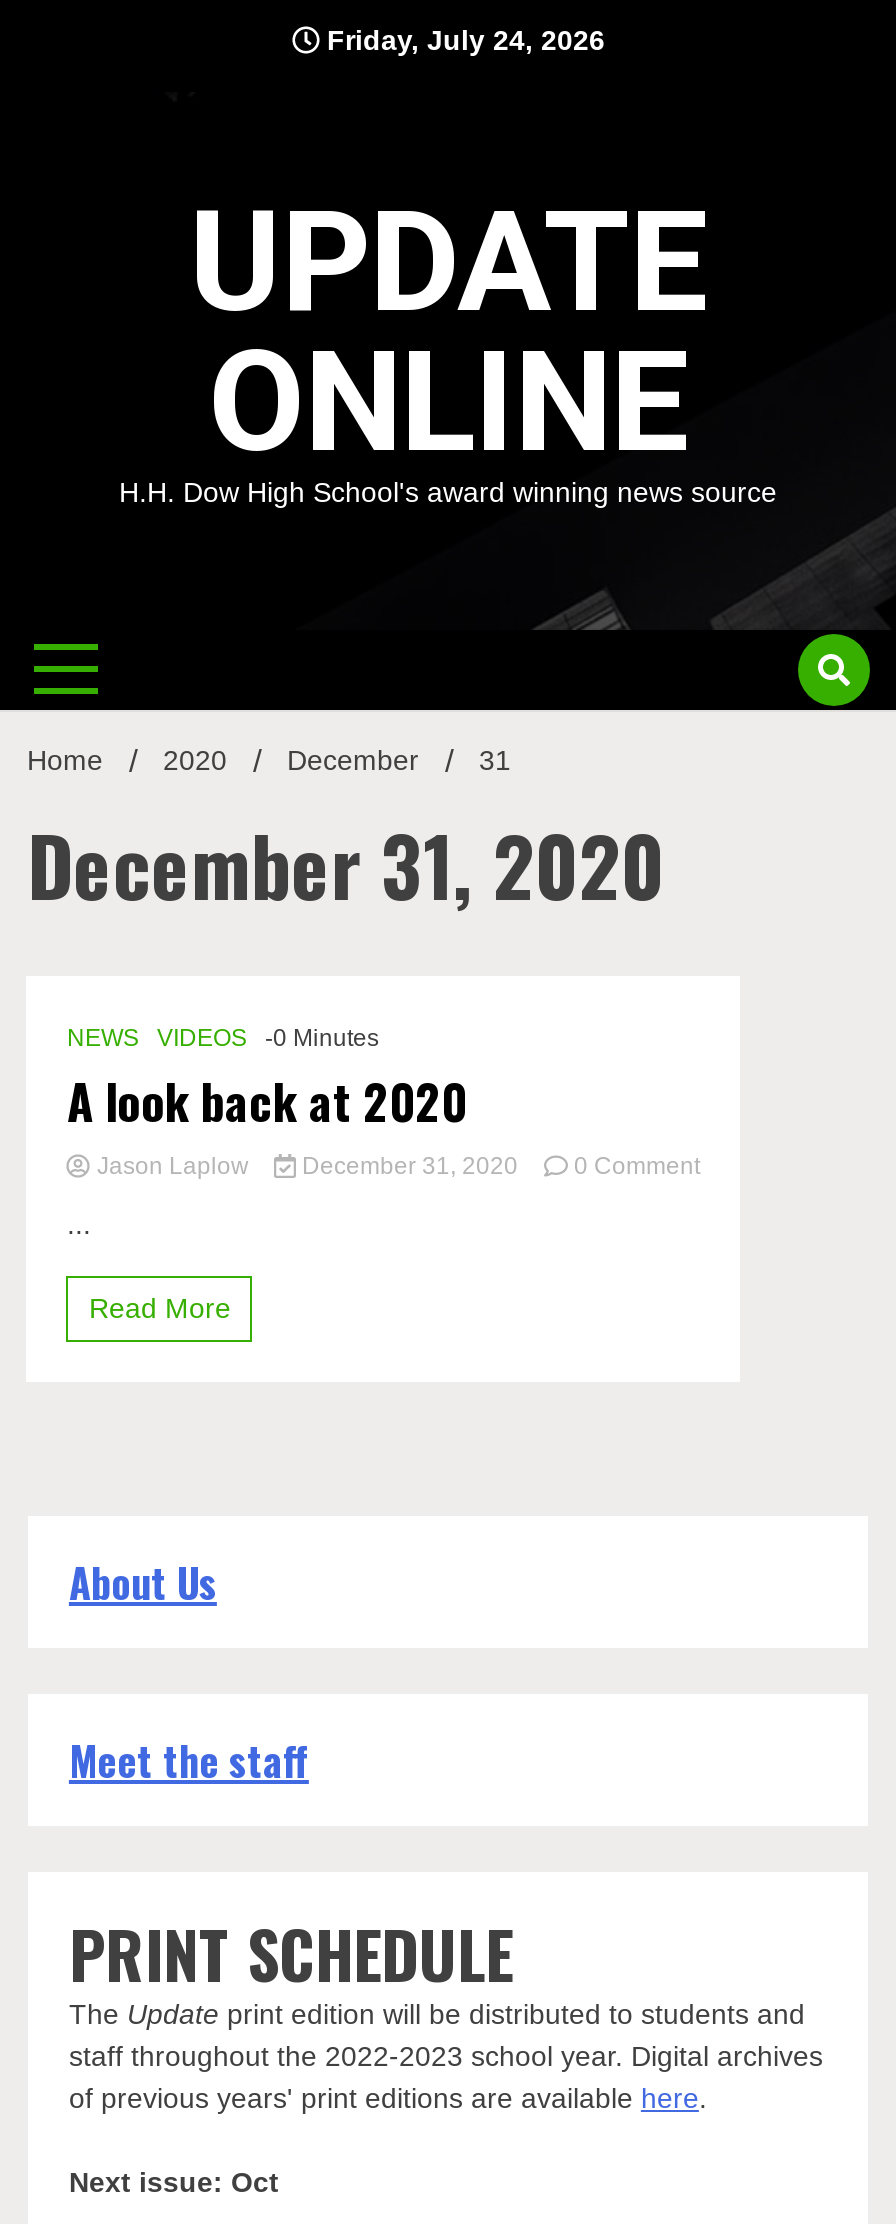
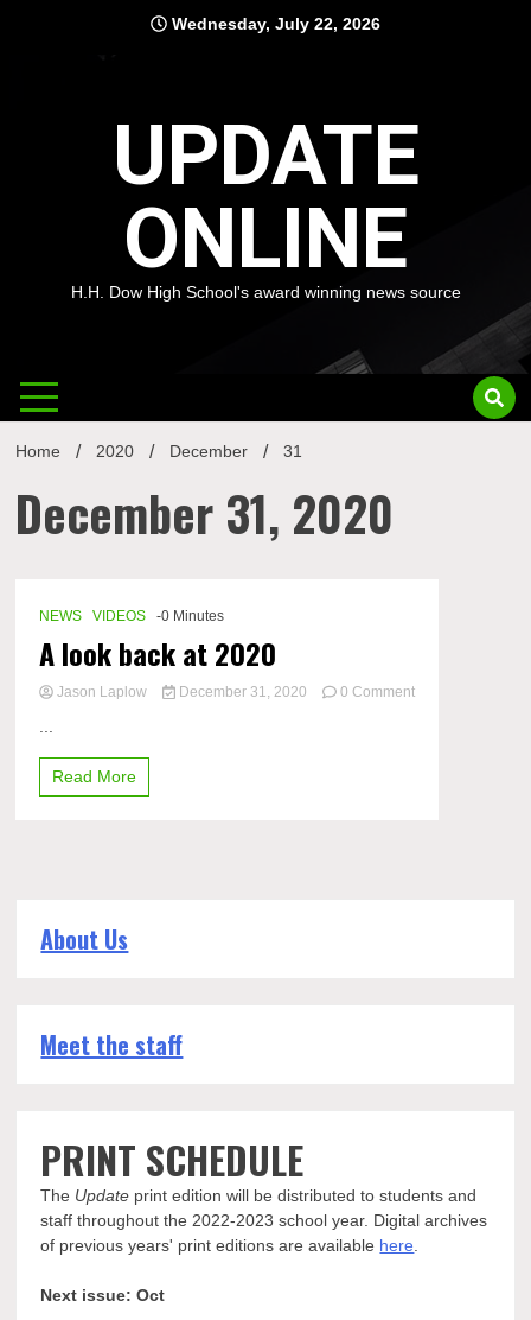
- Friday, July 24, 2026
+ Wednesday, July 22, 2026
